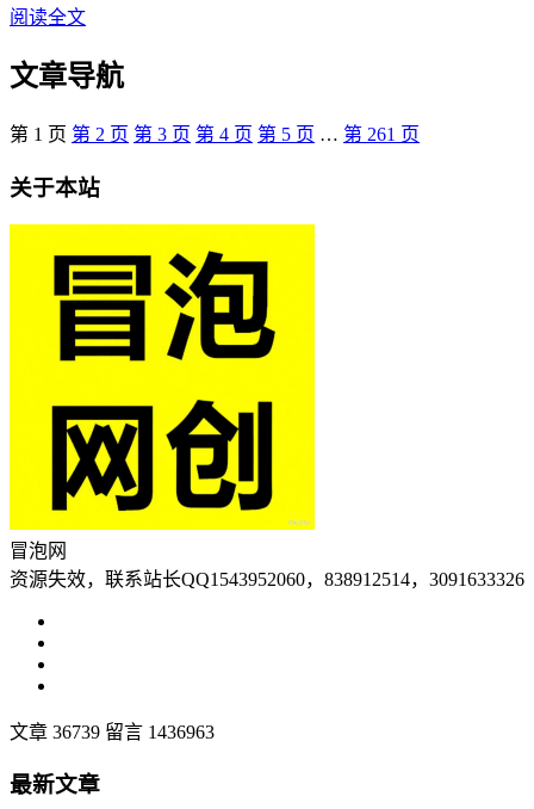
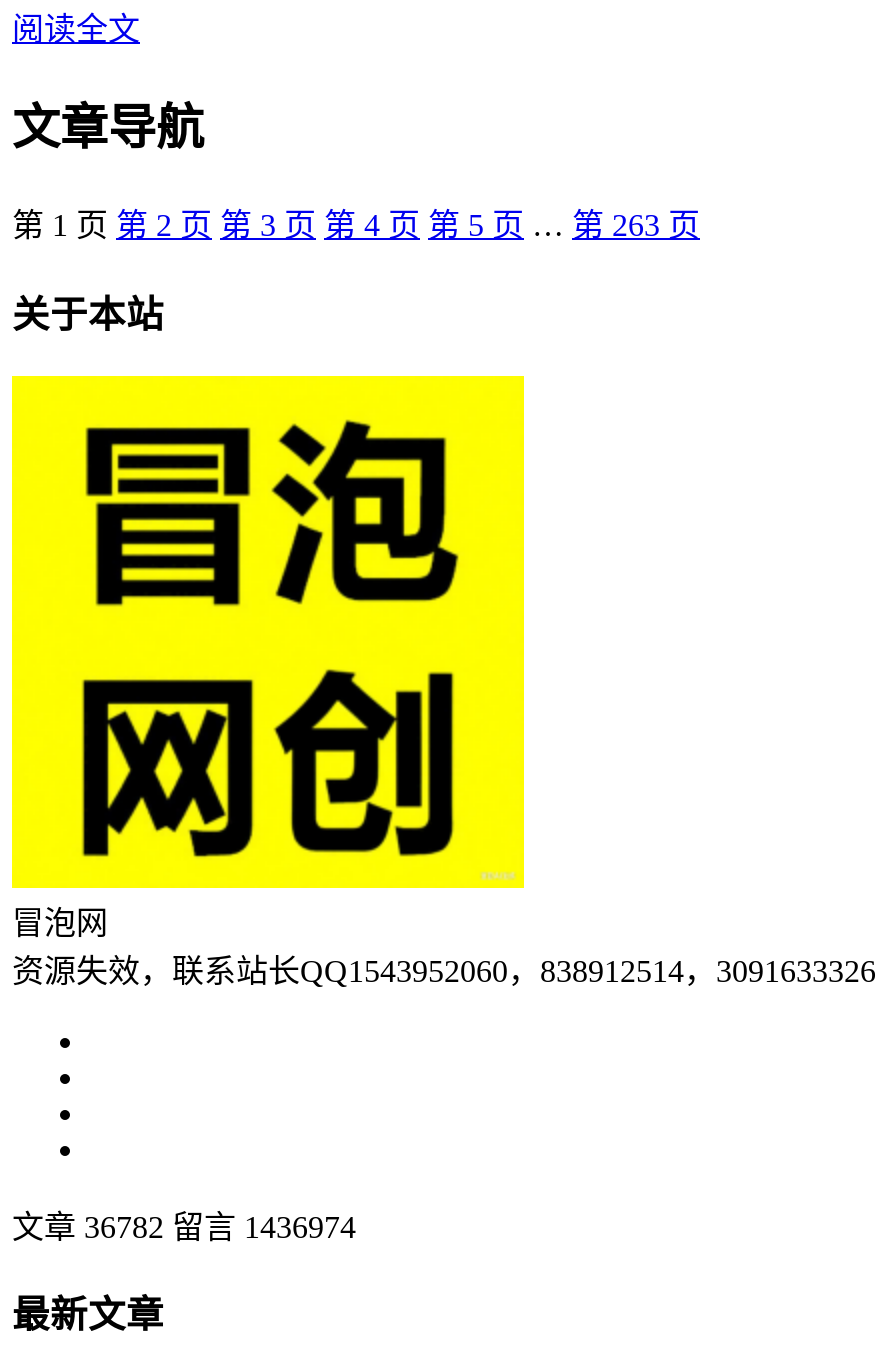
- 第1页 第2页 第3页 第4页 第5页 … 第261页
+ 第1页 第2页 第3页 第4页 第5页 … 第263页

- 文章 36739 留言 1436963
+ 文章 36782 留言 1436974
